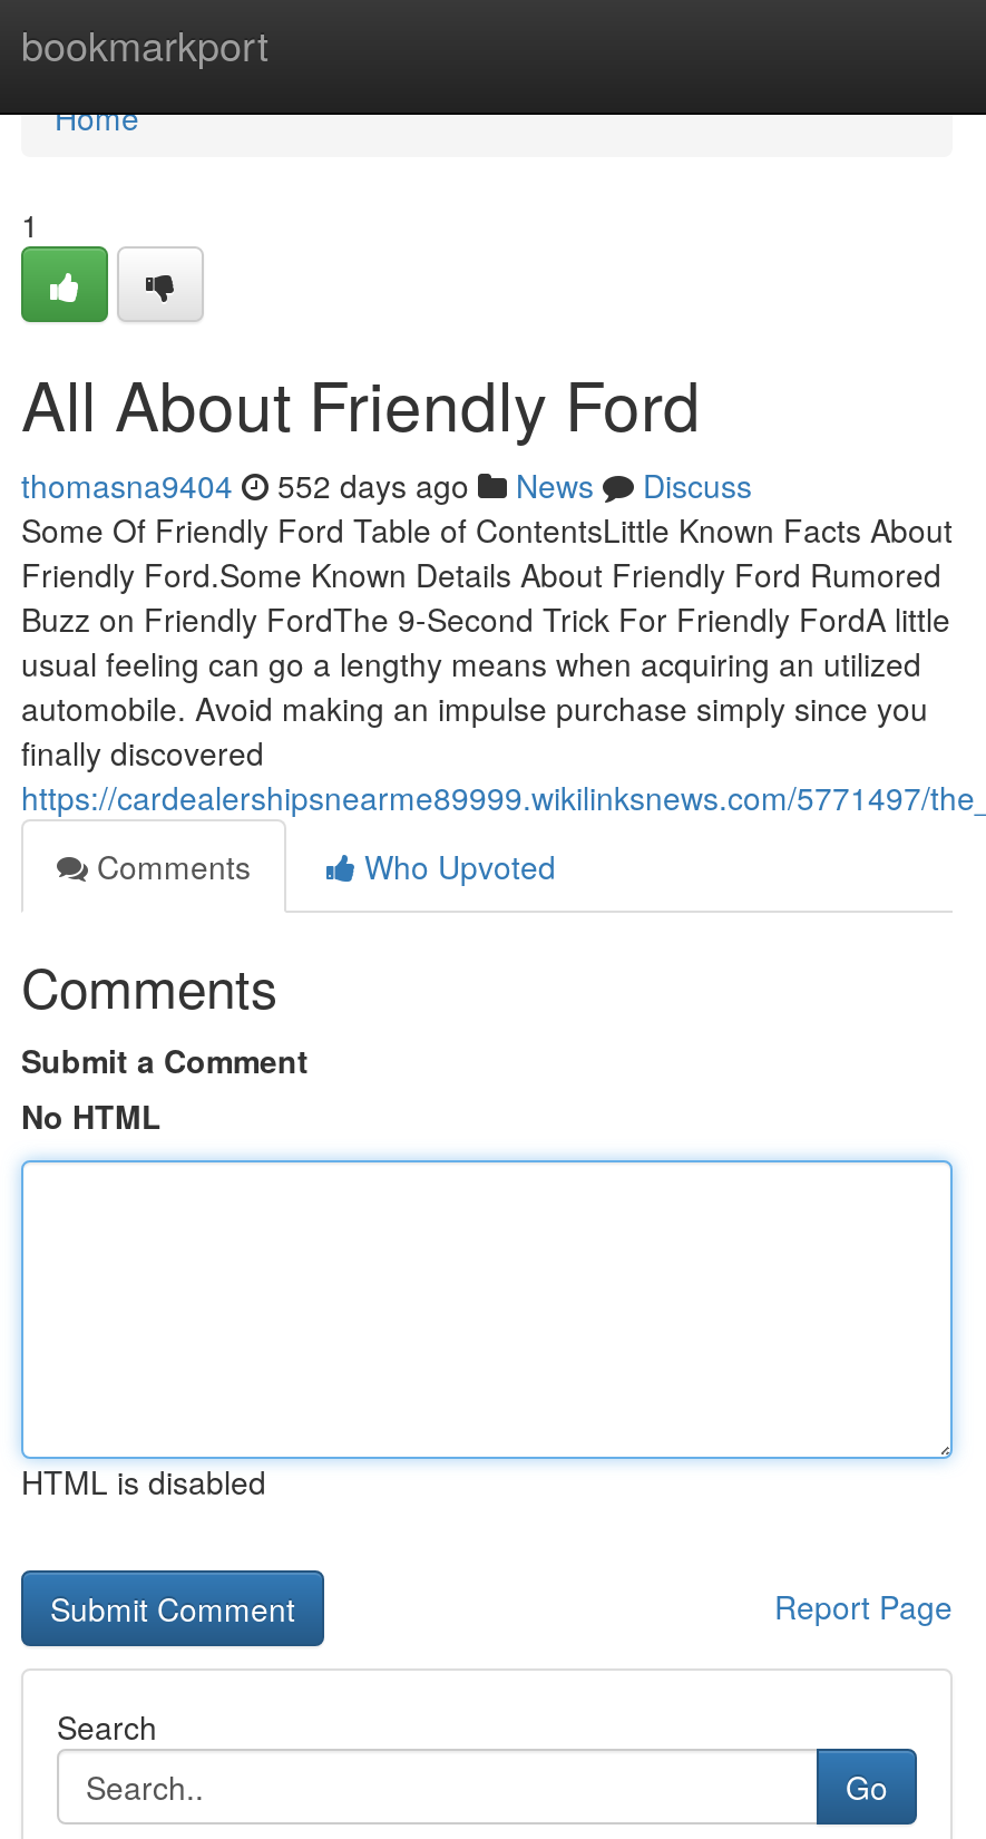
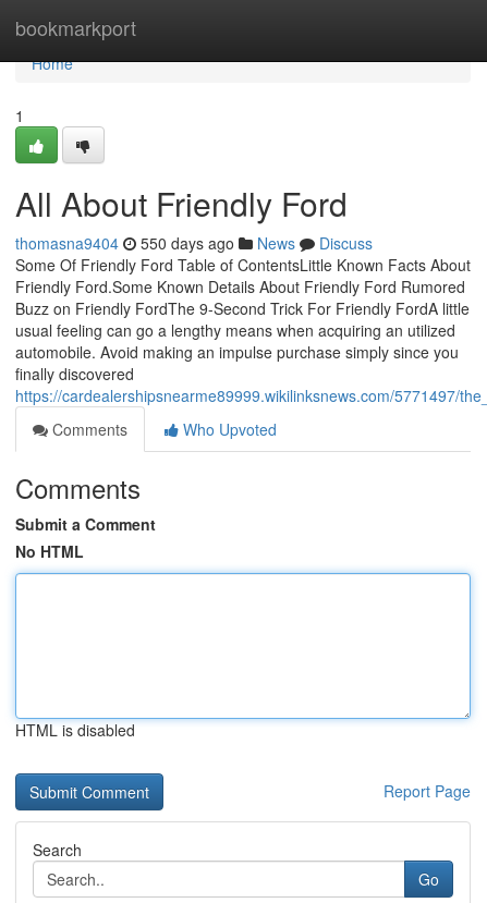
- thomasna9404 552 days ago News Discuss
+ thomasna9404 550 days ago News Discuss
